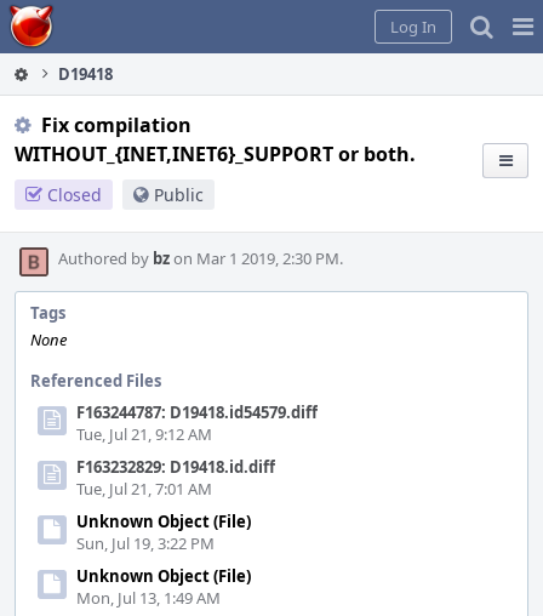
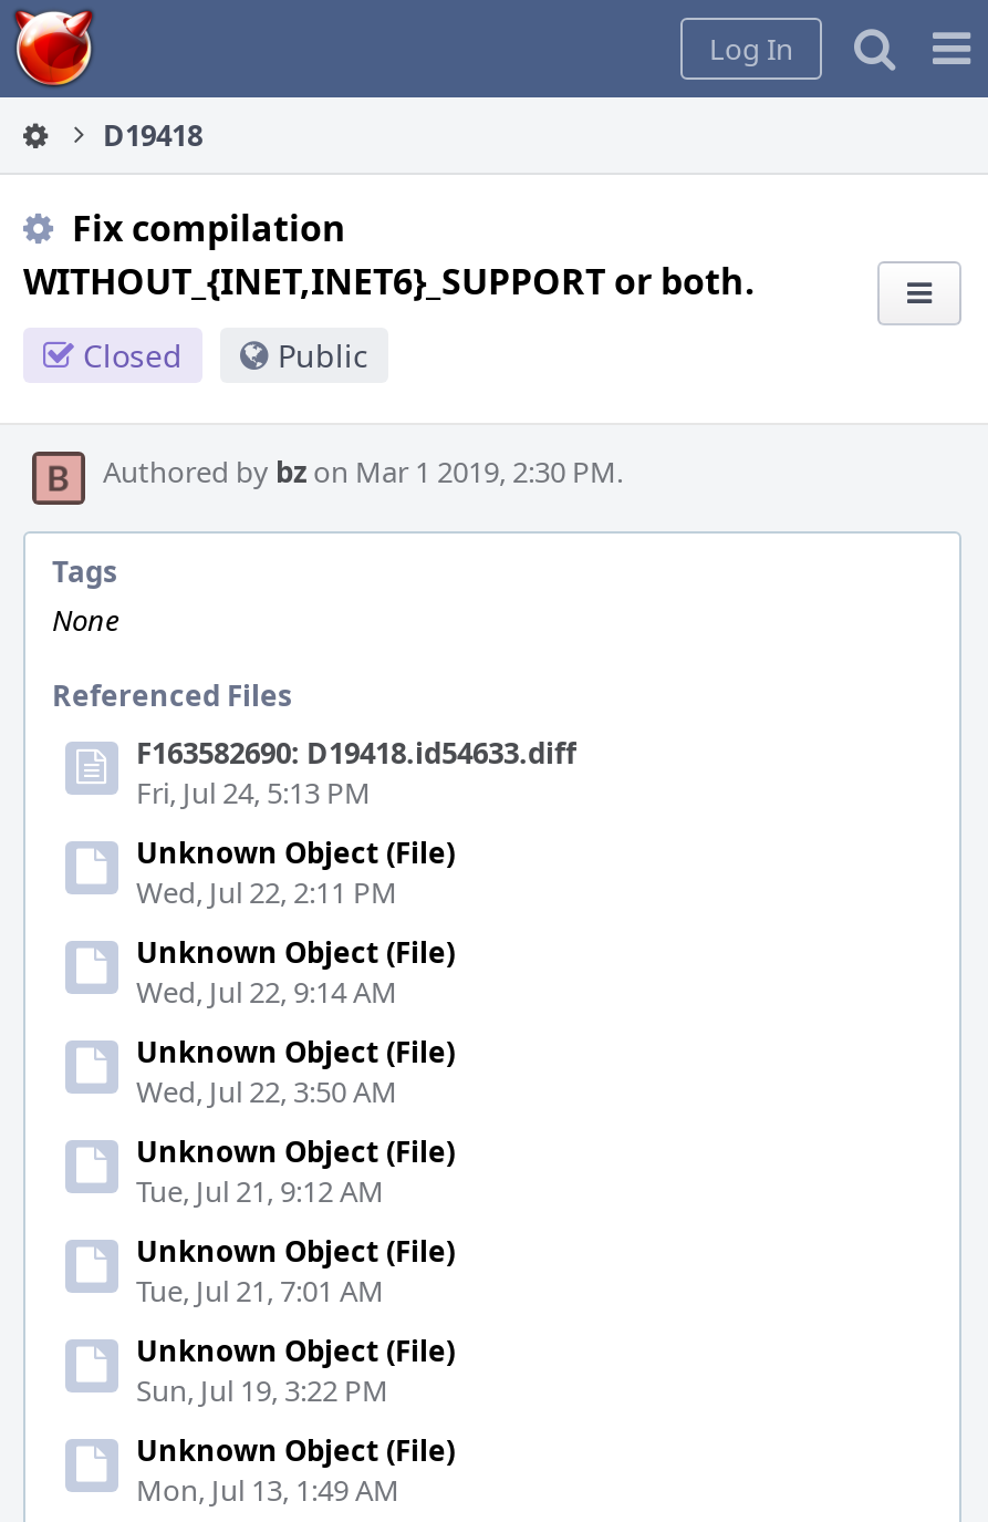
- F163244787: D19418.id54579.diff
+ F163582690: D19418.id54633.diff
+ Fri, Jul 24, 5:13 PM
+ Unknown Object (File)
+ Wed, Jul 22, 2:11 PM
+ Unknown Object (File)
+ Wed, Jul 22, 9:14 AM
+ Unknown Object (File)
+ Wed, Jul 22, 3:50 AM
+ Unknown Object (File)

- F163232829: D19418.id.diff
+ Unknown Object (File)
